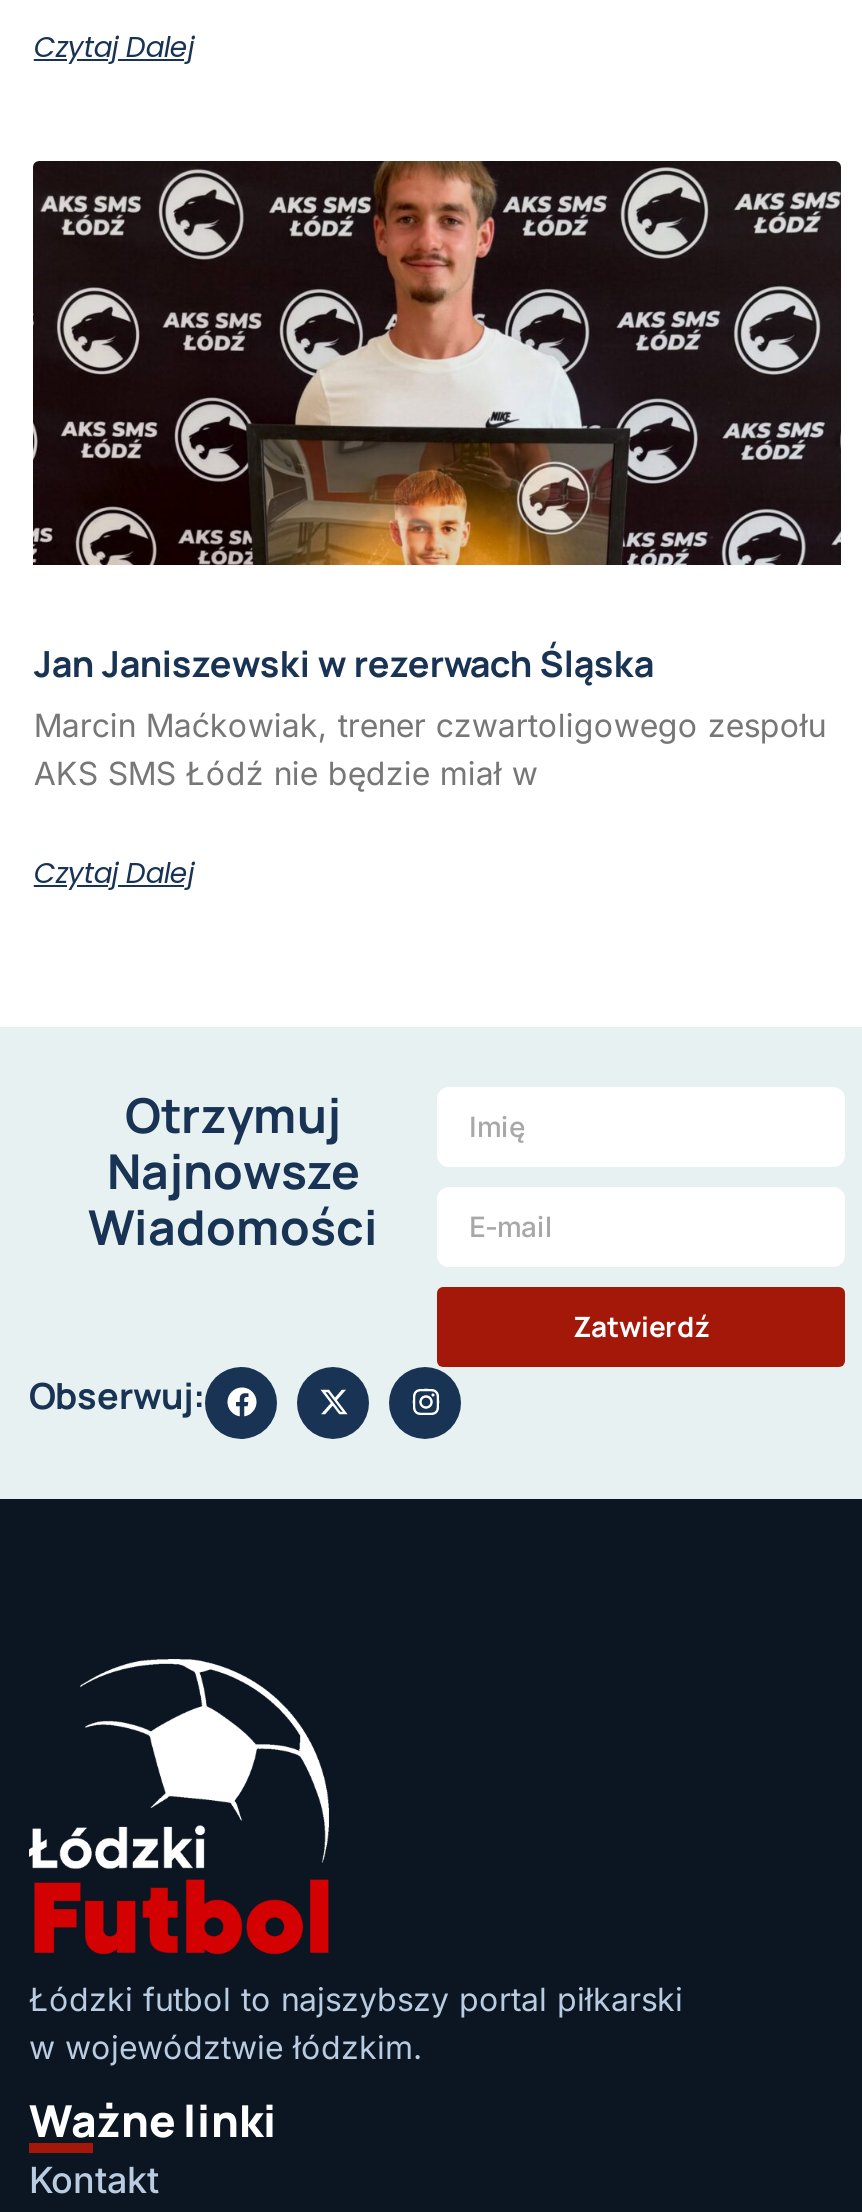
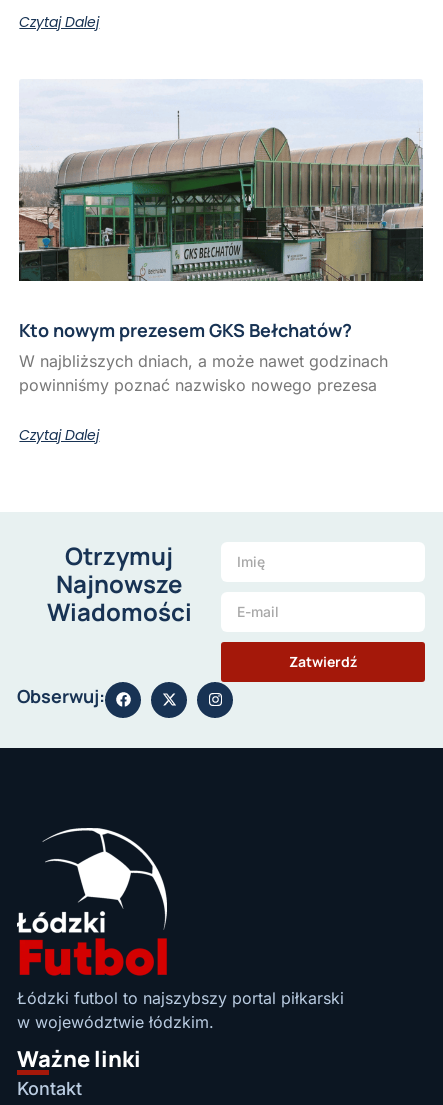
- [image]
- Jan Janiszewski w rezerwach Śląska
- Marcin Maćkowiak, trener czwartoligowego zespołu
- AKS SMS Łódź nie będzie miał w
+ [image]
+ Kto nowym prezesem GKS Bełchatów?
+ W najbliższych dniach, a może nawet godzinach
+ powinniśmy poznać nazwisko nowego prezesa
